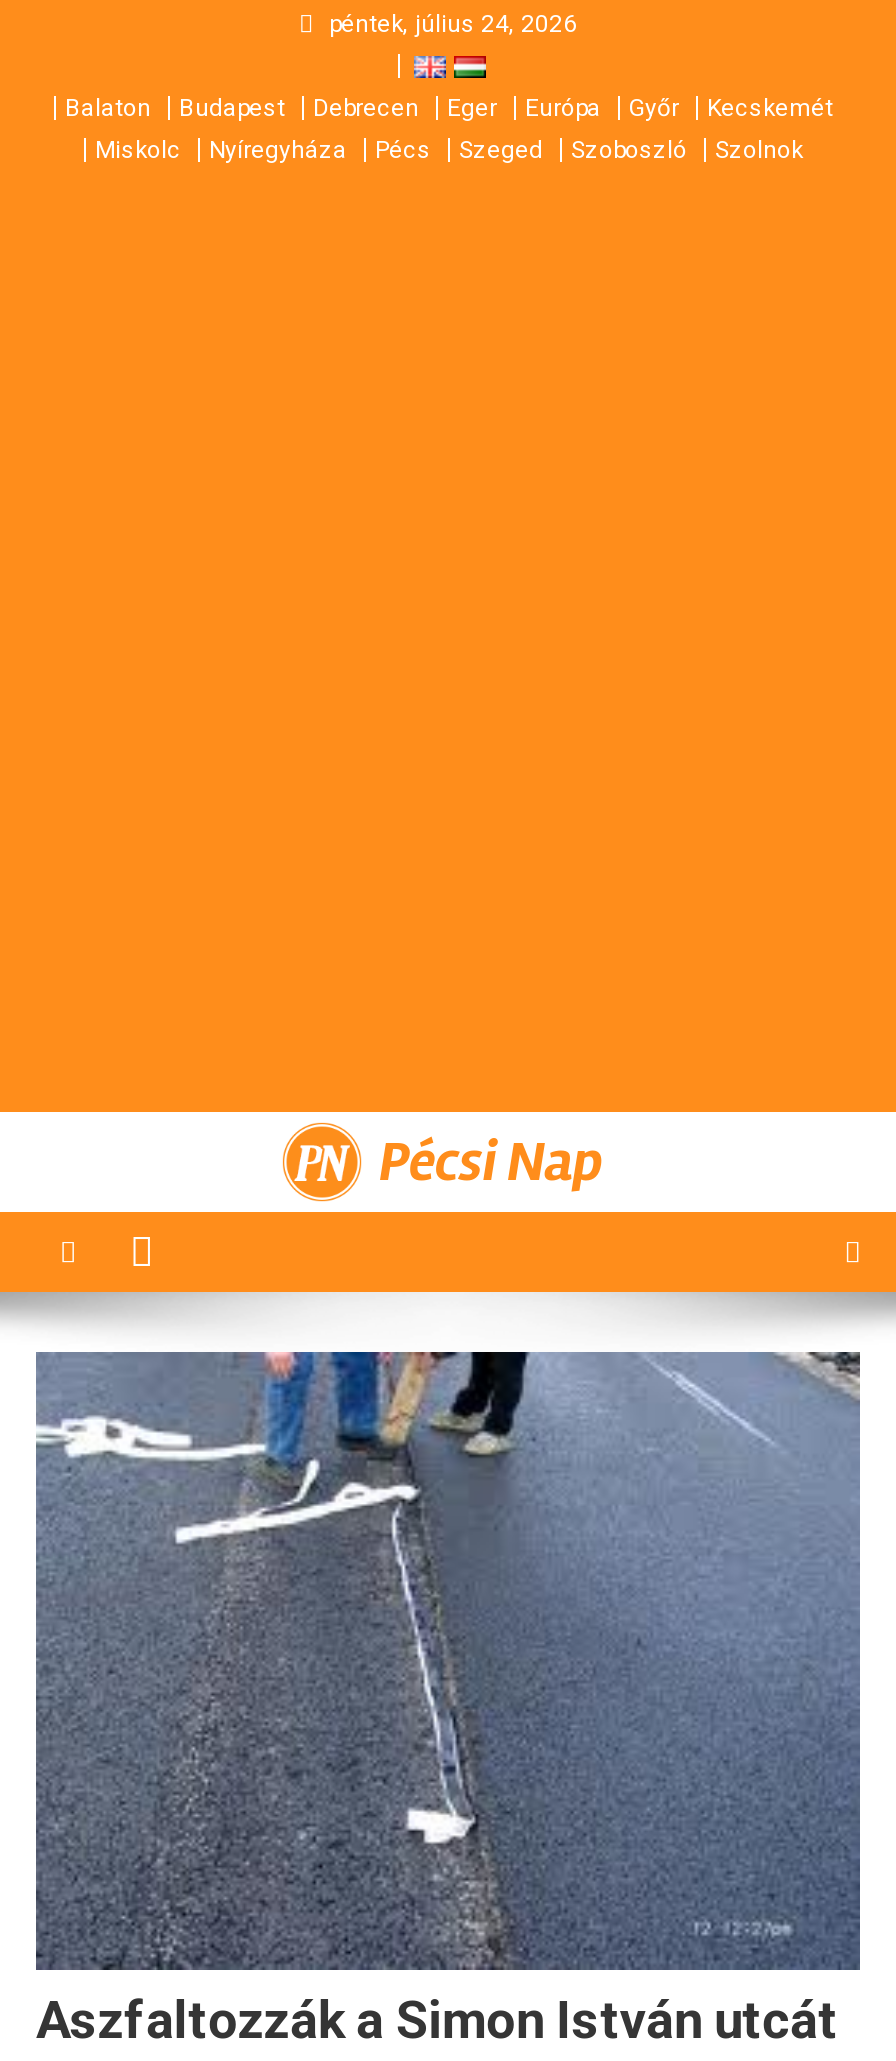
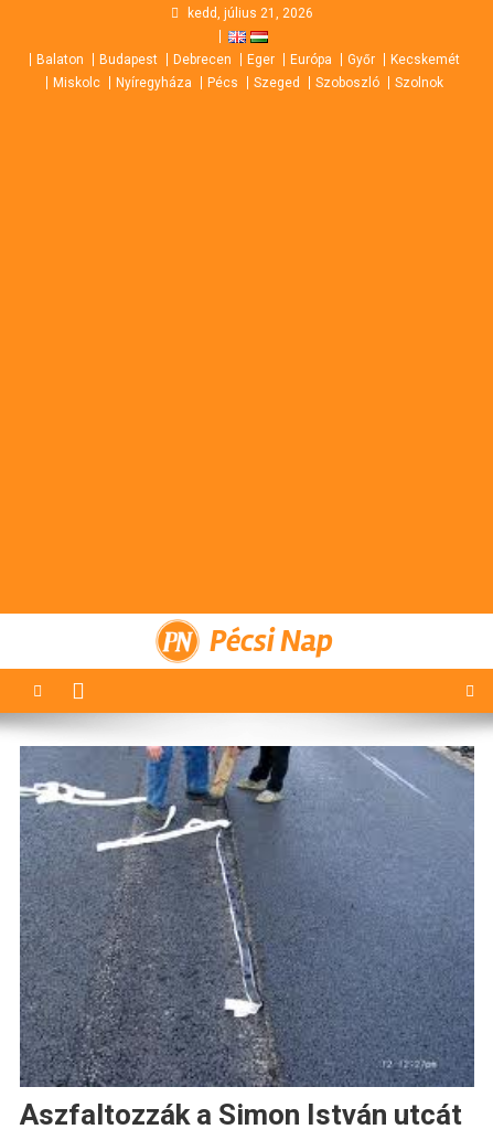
- péntek, július 24, 2026
+ kedd, július 21, 2026
